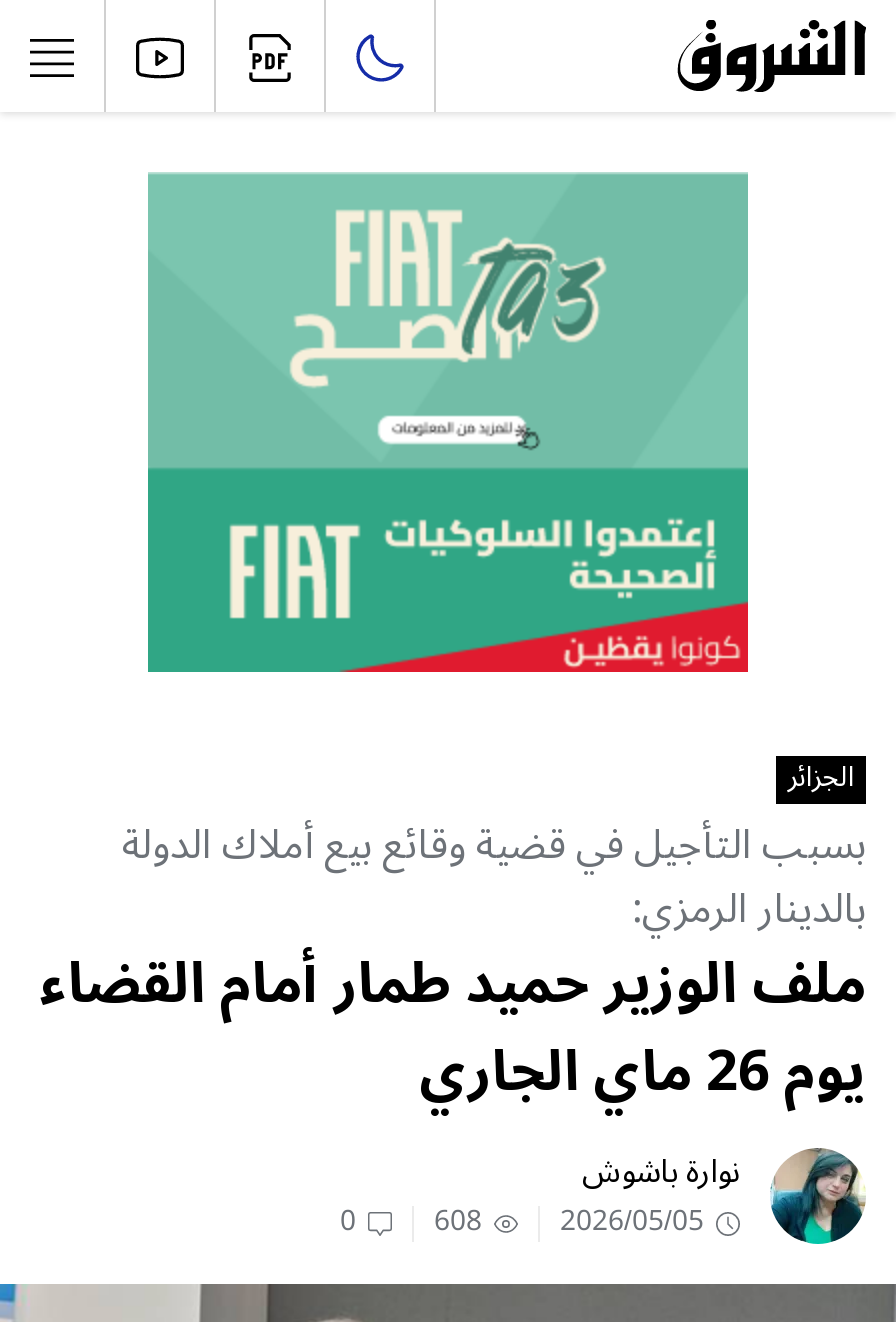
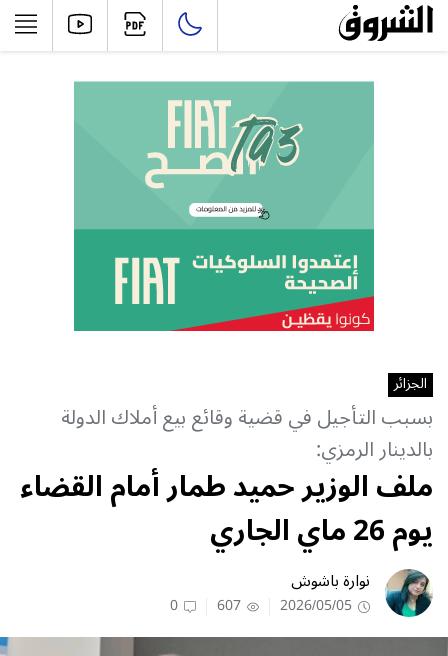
- 0 608 2026/05/05
+ 0 607 2026/05/05
